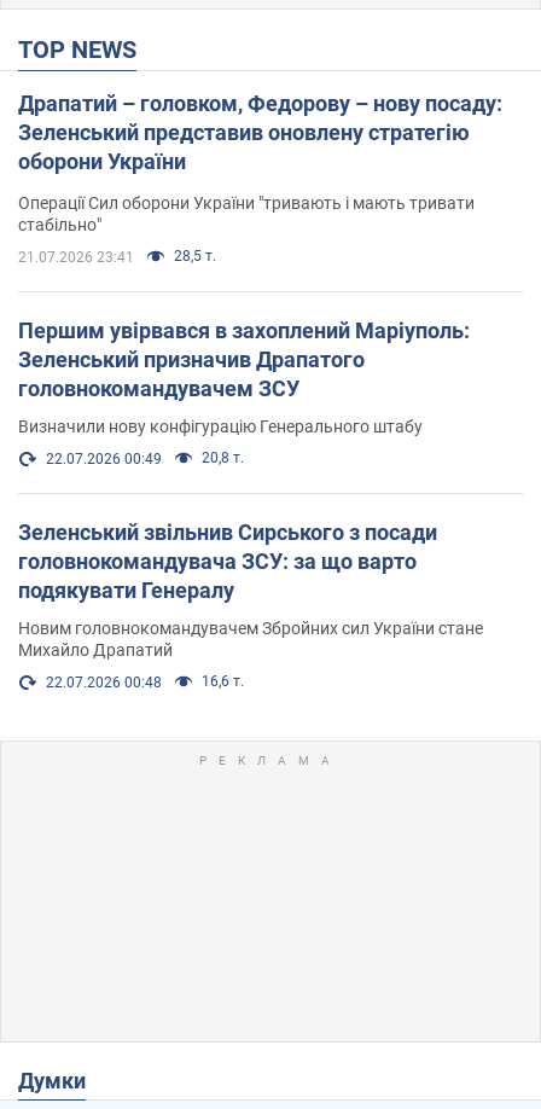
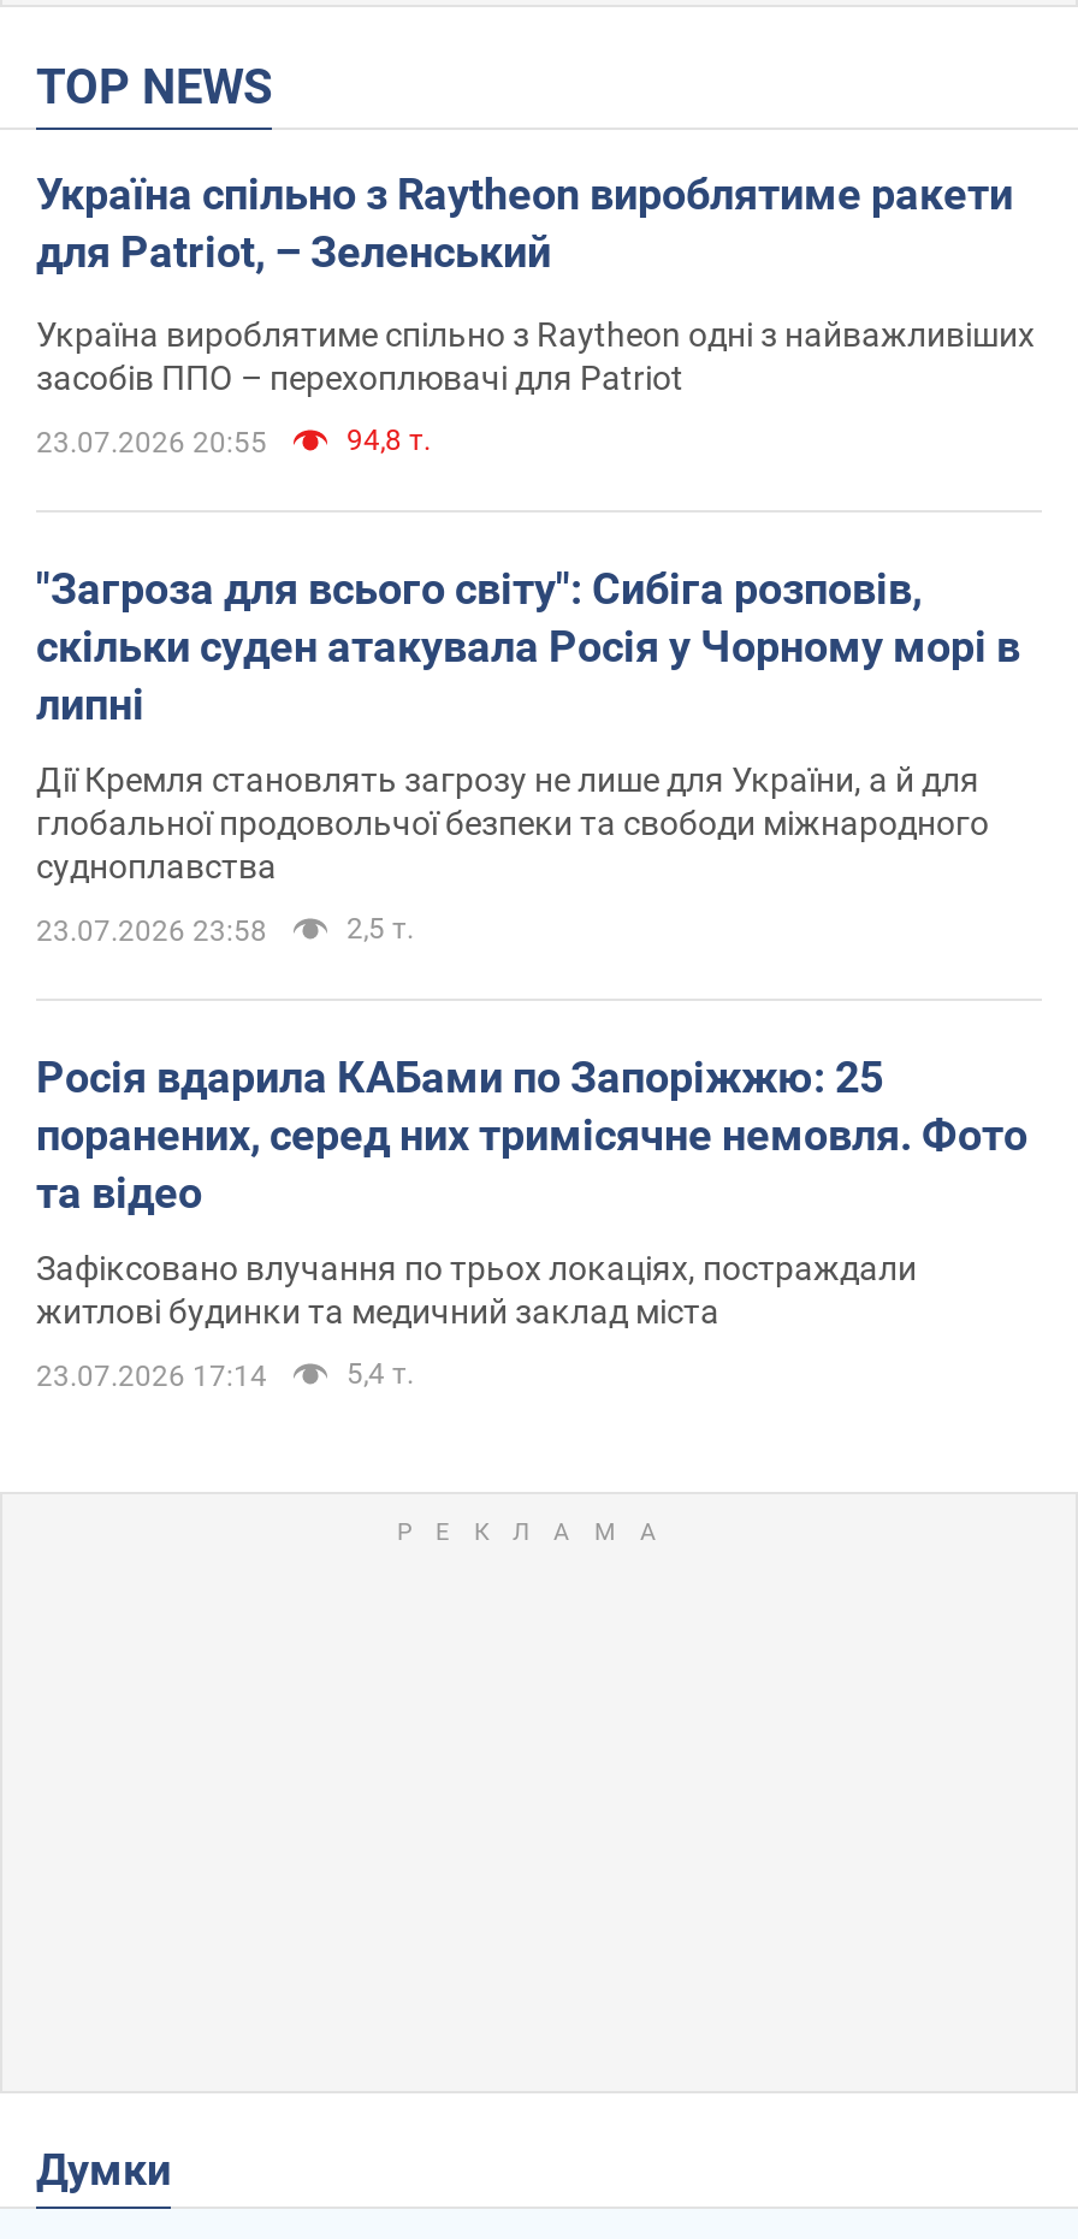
- Драпатий – головком, Федорову – нову посаду:
- Зеленський представив оновлену стратегію
- оборони України
+ Україна спільно з Raytheon вироблятиме ракети
+ для Patriot, – Зеленський

- Операції Сил оборони України "тривають і мають тривати
- стабільно"
+ Україна вироблятиме спільно з Raytheon одні з найважливіших
+ засобів ППО – перехоплювачі для Patriot

- 21.07.2026 23:41
- 28,5 т.
+ 23.07.2026 20:55
+ 94,8 т.

- Першим увірвався в захоплений Маріуполь:
- Зеленський призначив Драпатого
- головнокомандувачем ЗСУ
+ "Загроза для всього світу": Сибіга розповів,
+ скільки суден атакувала Росія у Чорному морі в
+ липні

- Визначили нову конфігурацію Генерального штабу
+ Дії Кремля становлять загрозу не лише для України, а й для
+ глобальної продовольчої безпеки та свободи міжнародного
+ судноплавства

- 22.07.2026 00:49
- 20,8 т.
+ 23.07.2026 23:58
+ 2,5 т.

- Зеленський звільнив Сирського з посади
- головнокомандувача ЗСУ: за що варто
- подякувати Генералу
+ Росія вдарила КАБами по Запоріжжю: 25
+ поранених, серед них тримісячне немовля. Фото
+ та відео

- Новим головнокомандувачем Збройних сил України стане
- Михайло Драпатий
+ Зафіксовано влучання по трьох локаціях, постраждали
+ житлові будинки та медичний заклад міста

- 22.07.2026 00:48
- 16,6 т.
+ 23.07.2026 17:14
+ 5,4 т.
